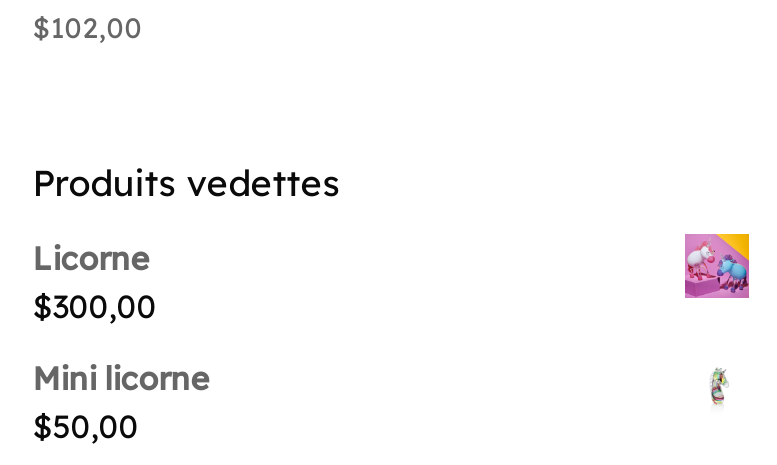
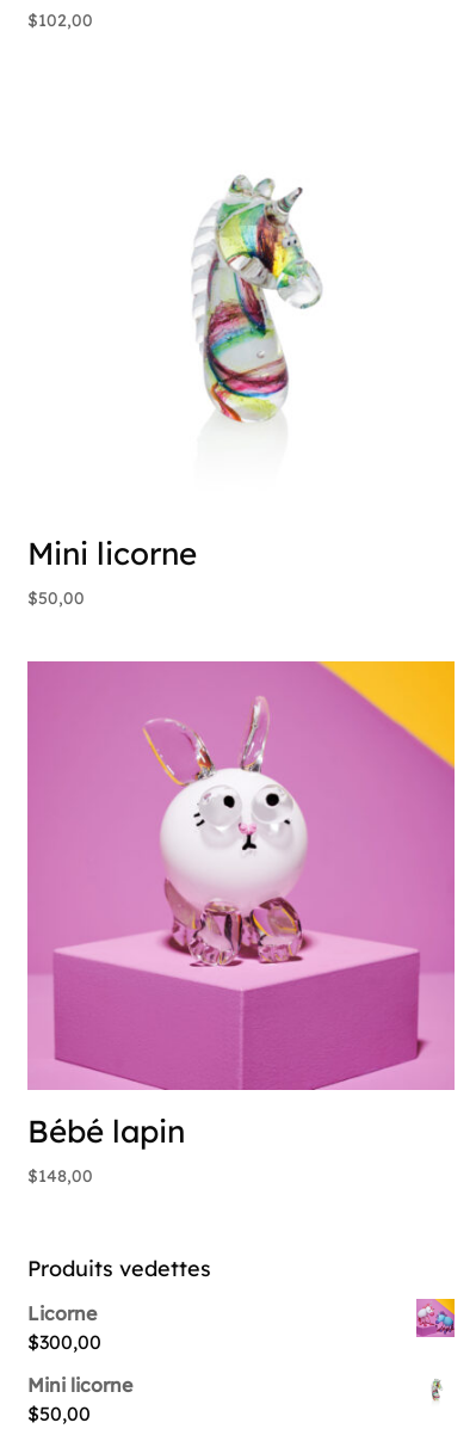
+ [image]
+ Bébé lapin
+ $148,00

+ Mini licorne
+ $50,00

+ [image]
